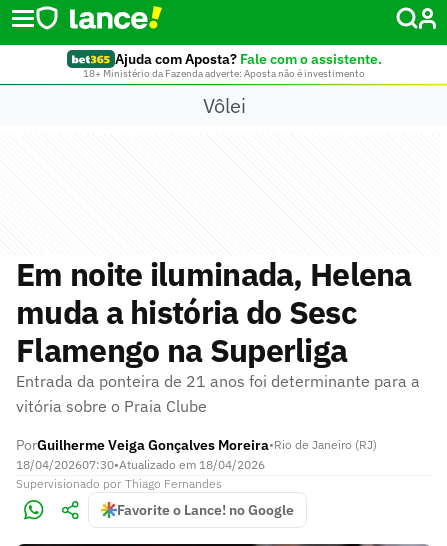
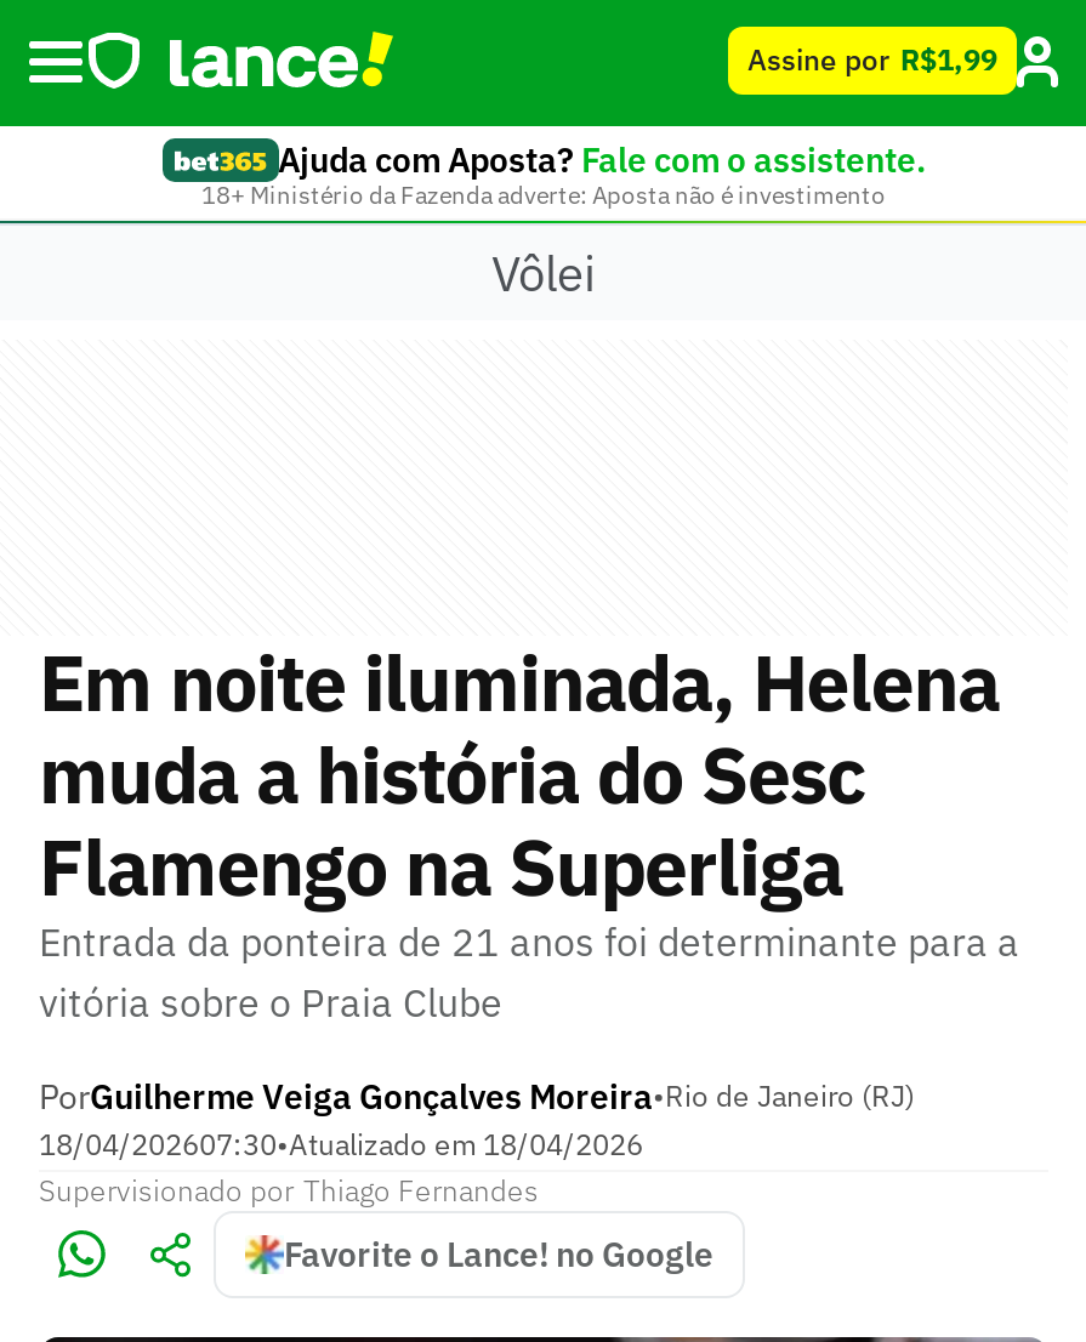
+ Assine por R$1,99
